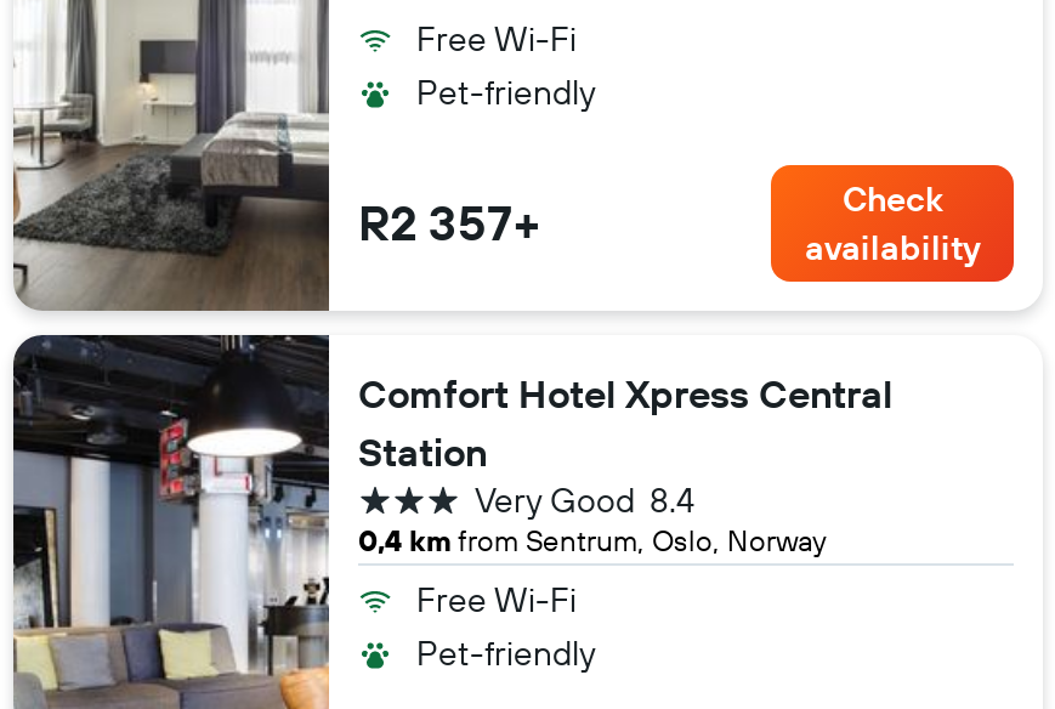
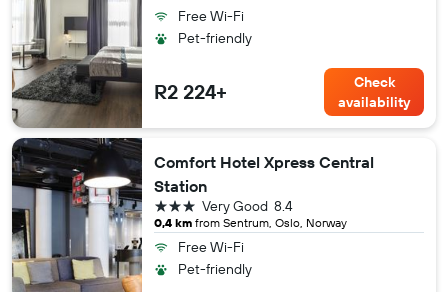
- R2 357+
+ R2 224+
